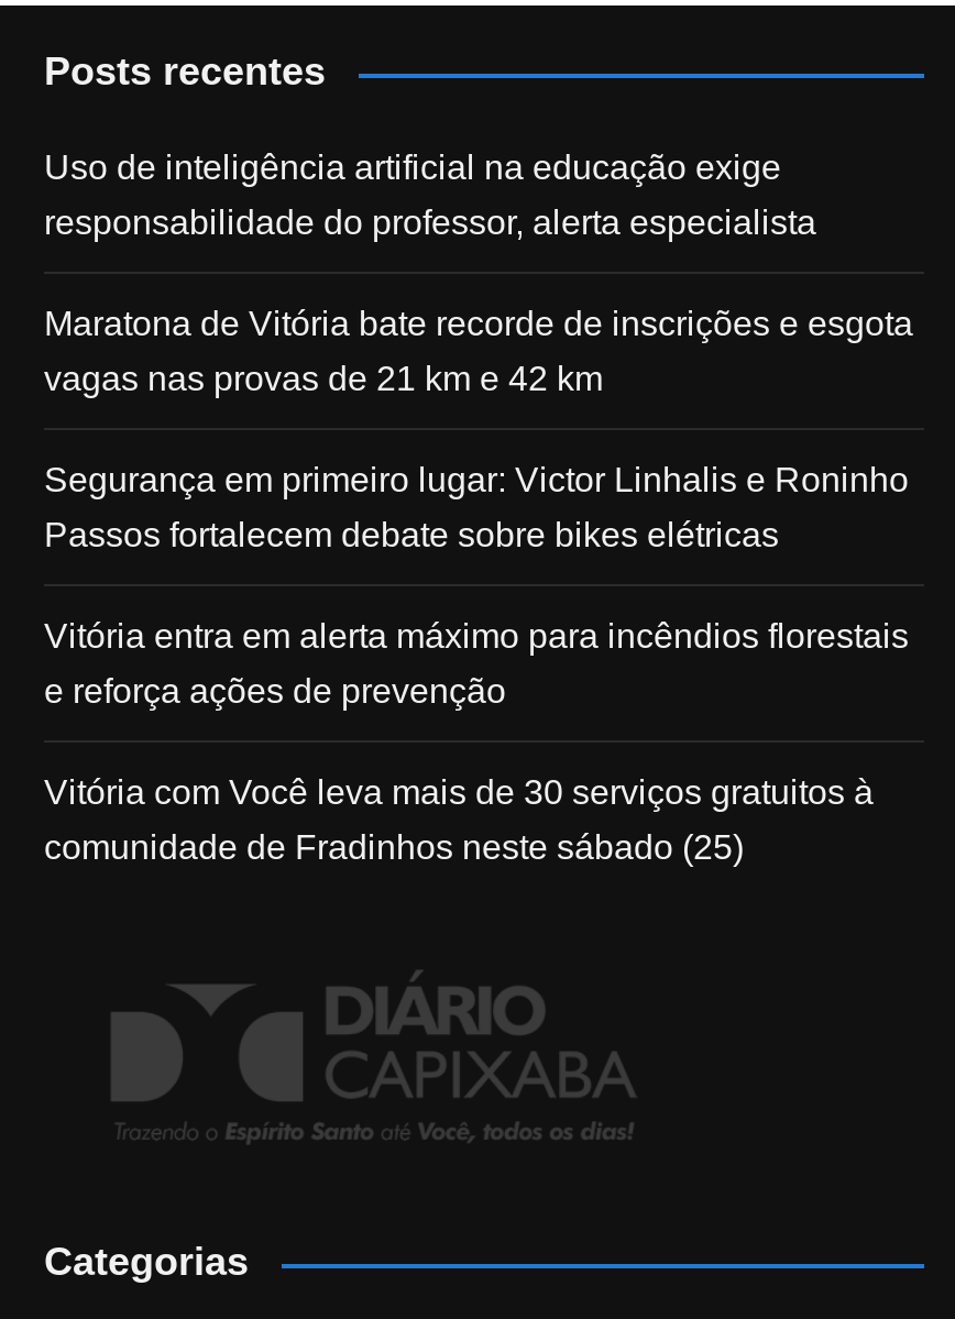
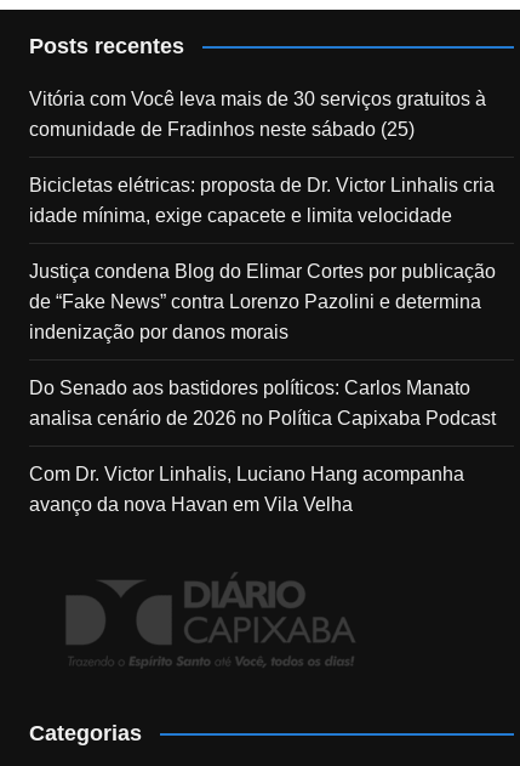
- Uso de inteligência artificial na educação exige
- responsabilidade do professor, alerta especialista
- Maratona de Vitória bate recorde de inscrições e esgota
- vagas nas provas de 21 km e 42 km
- Segurança em primeiro lugar: Victor Linhalis e Roninho
- Passos fortalecem debate sobre bikes elétricas
- Vitória entra em alerta máximo para incêndios florestais
- e reforça ações de prevenção

moved up: Vitória com Você leva mais de 30 serviços gratuitos à | comunidade de Fradinhos neste sábado (25)

+ Bicicletas elétricas: proposta de Dr. Victor Linhalis cria
+ idade mínima, exige capacete e limita velocidade
+ Justiça condena Blog do Elimar Cortes por publicação
+ de “Fake News” contra Lorenzo Pazolini e determina
+ indenização por danos morais
+ Do Senado aos bastidores políticos: Carlos Manato
+ analisa cenário de 2026 no Política Capixaba Podcast
+ Com Dr. Victor Linhalis, Luciano Hang acompanha
+ avanço da nova Havan em Vila Velha
